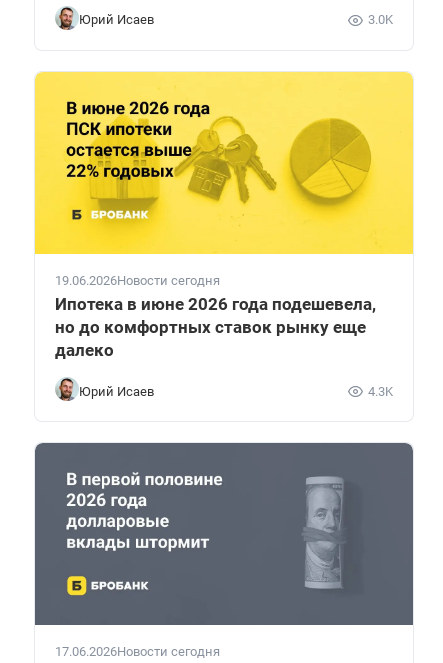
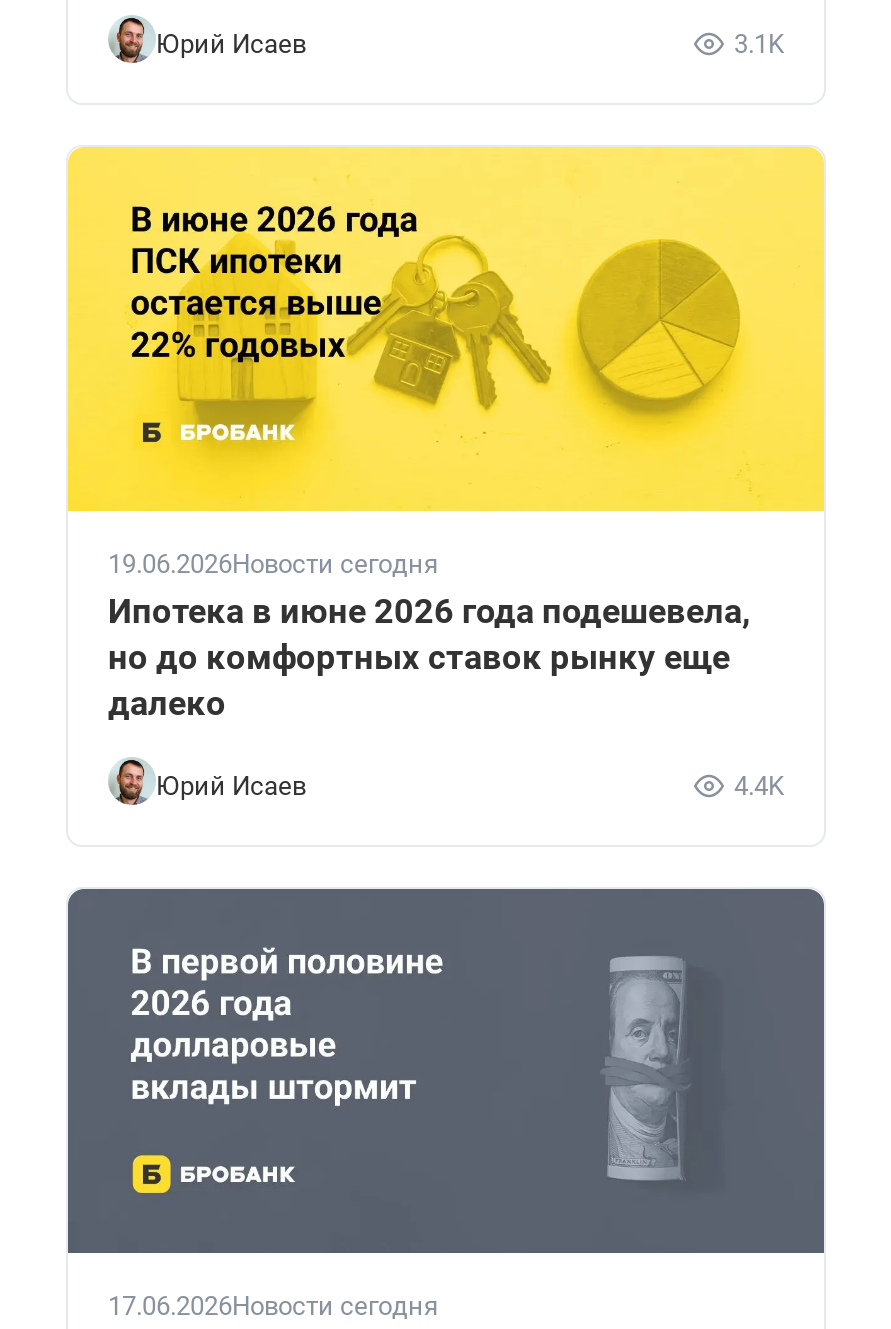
- 3.0K
+ 3.1K

- 4.3K
+ 4.4K
